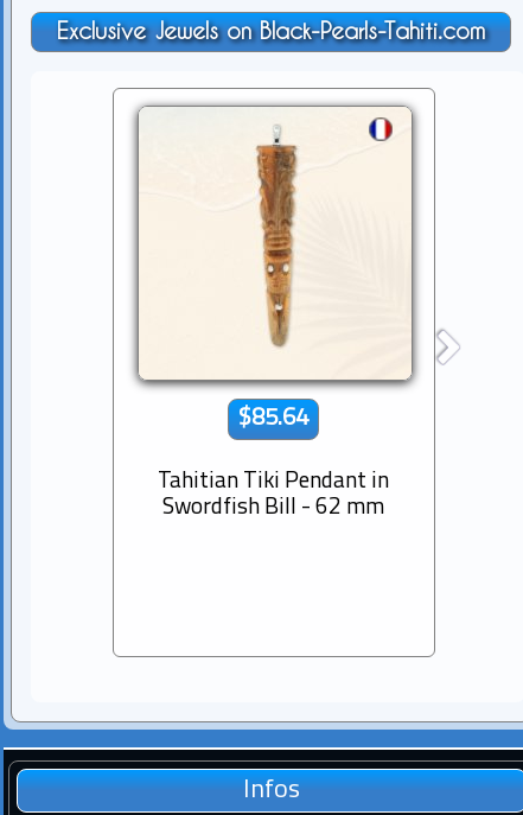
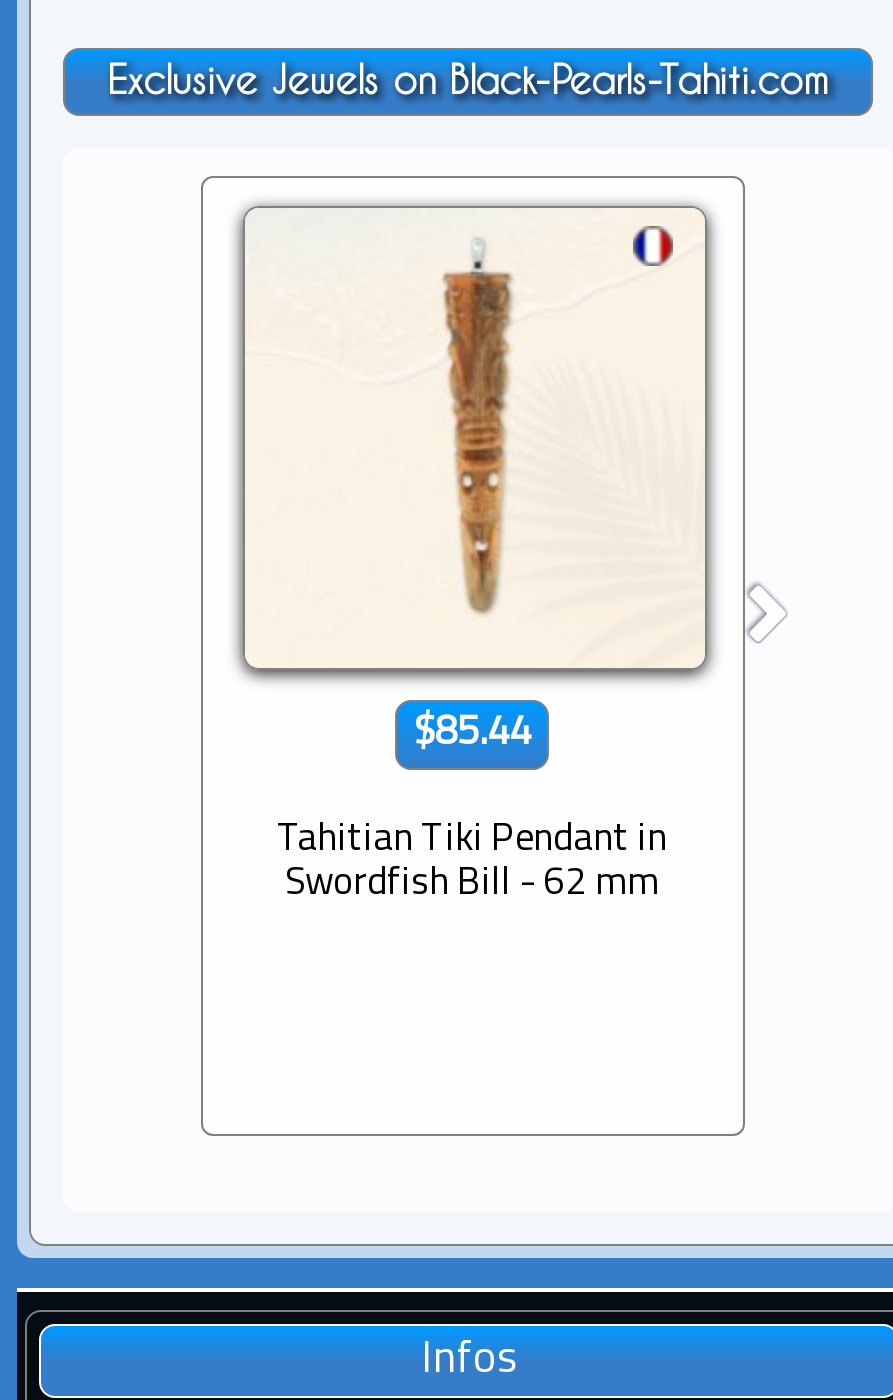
- $85.64
+ $85.44
